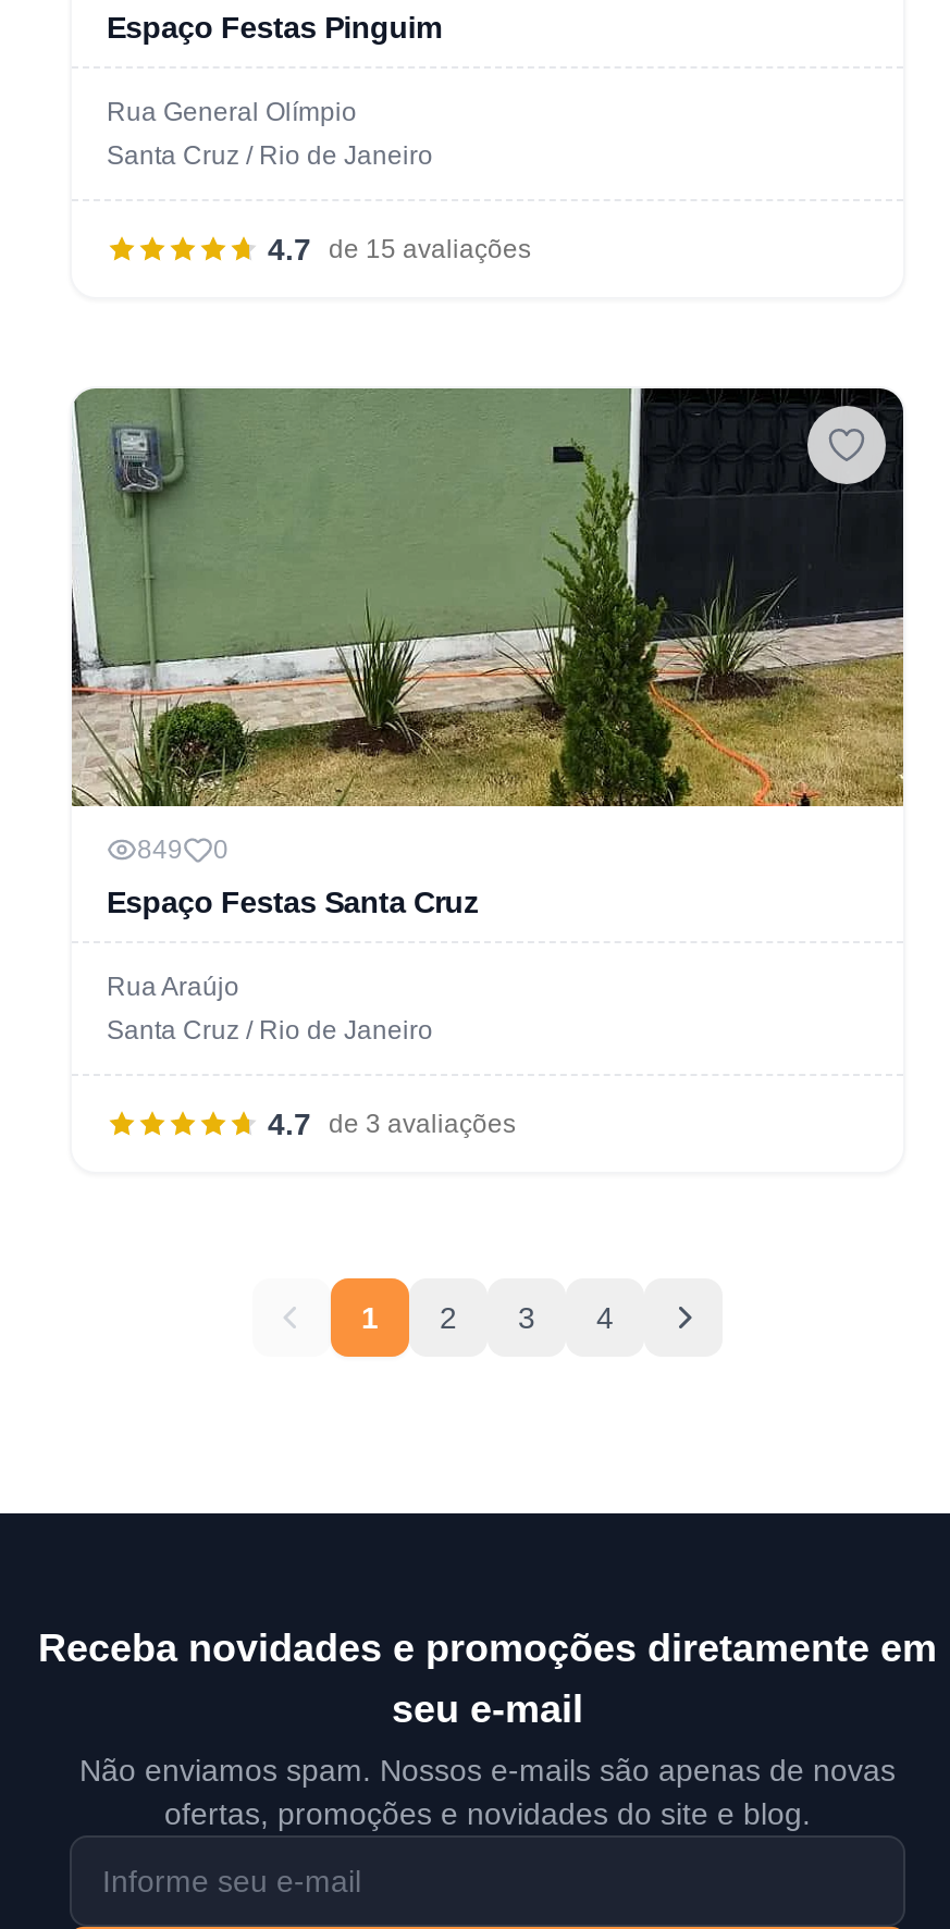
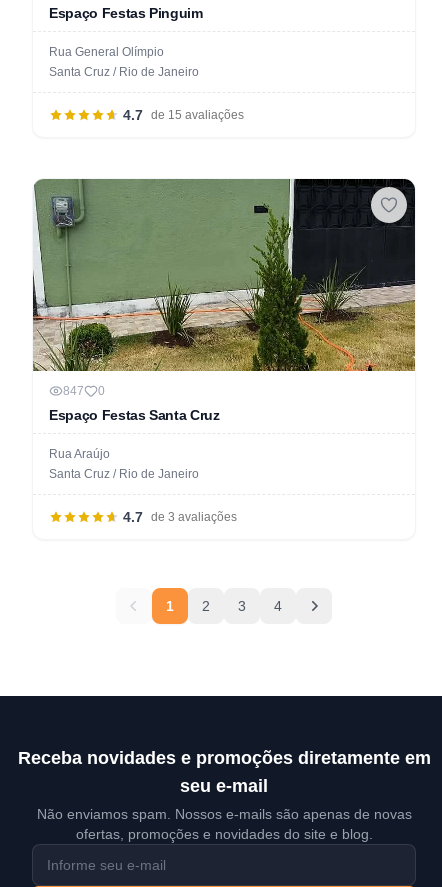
- 849 0
+ 847 0
